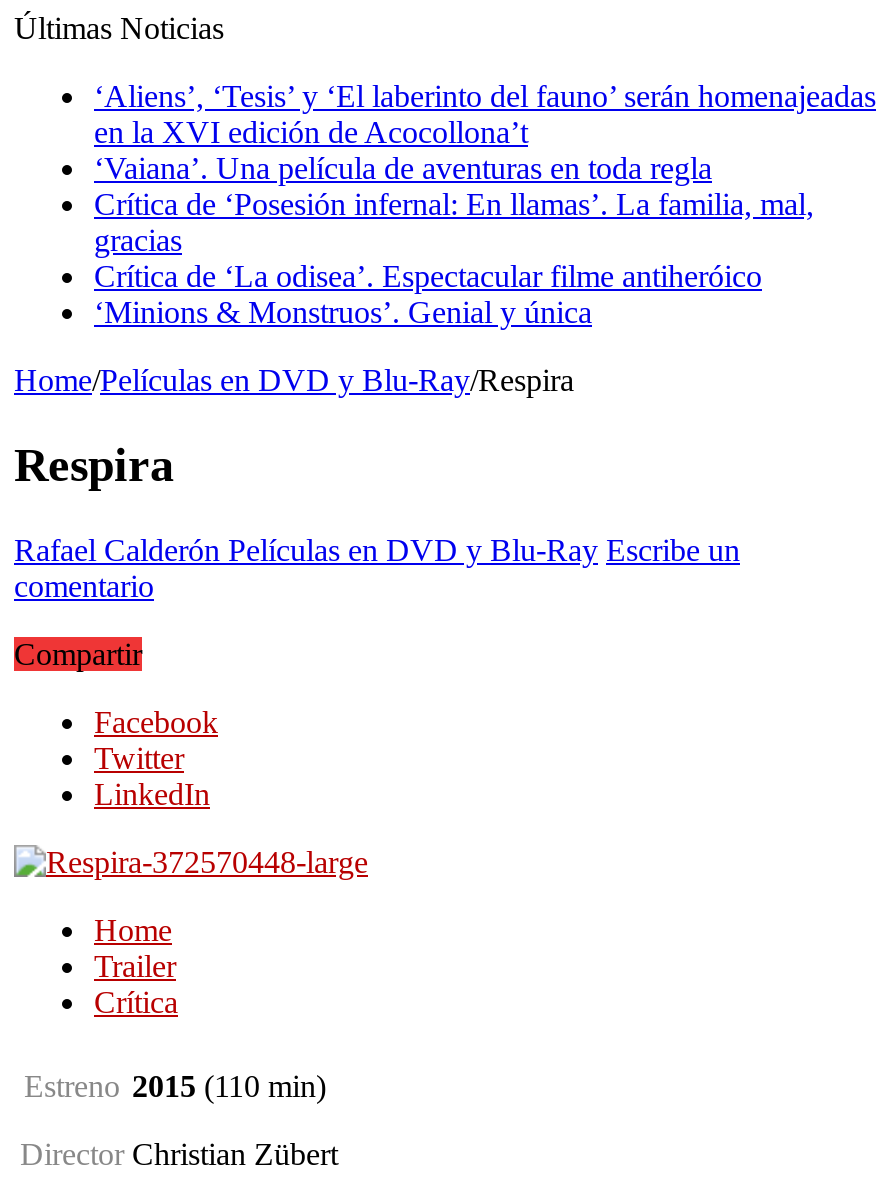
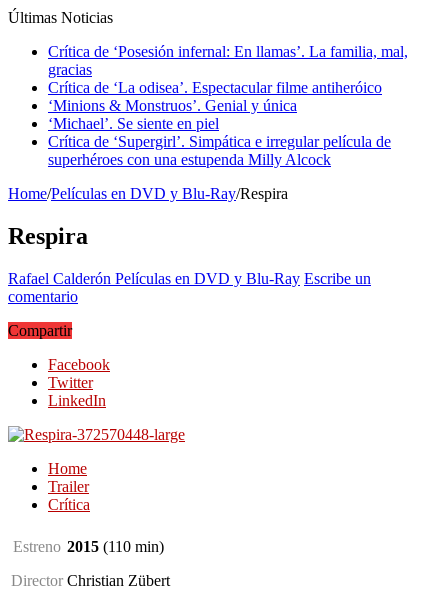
- ‘Aliens’, ‘Tesis’ y ‘El laberinto del fauno’ serán homenajeadas
- en la XVI edición de Acocollona’t
- ‘Vaiana’. Una película de aventuras en toda regla

moved up: Crítica de ‘Posesión infernal: En llamas’. La familia, mal, | gracias | Crítica de ‘La odisea’. Espectacular filme antiheróico | ‘Minions & Monstruos’. Genial y única

+ ‘Michael’. Se siente en piel
+ Crítica de ‘Supergirl’. Simpática e irregular película de
+ superhéroes con una estupenda Milly Alcock
